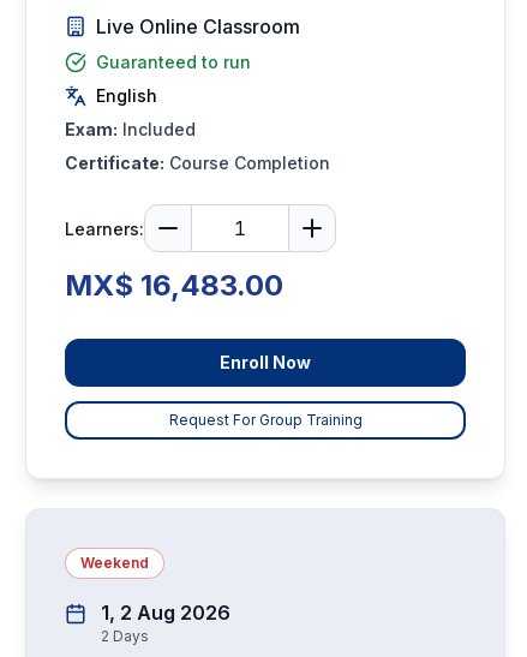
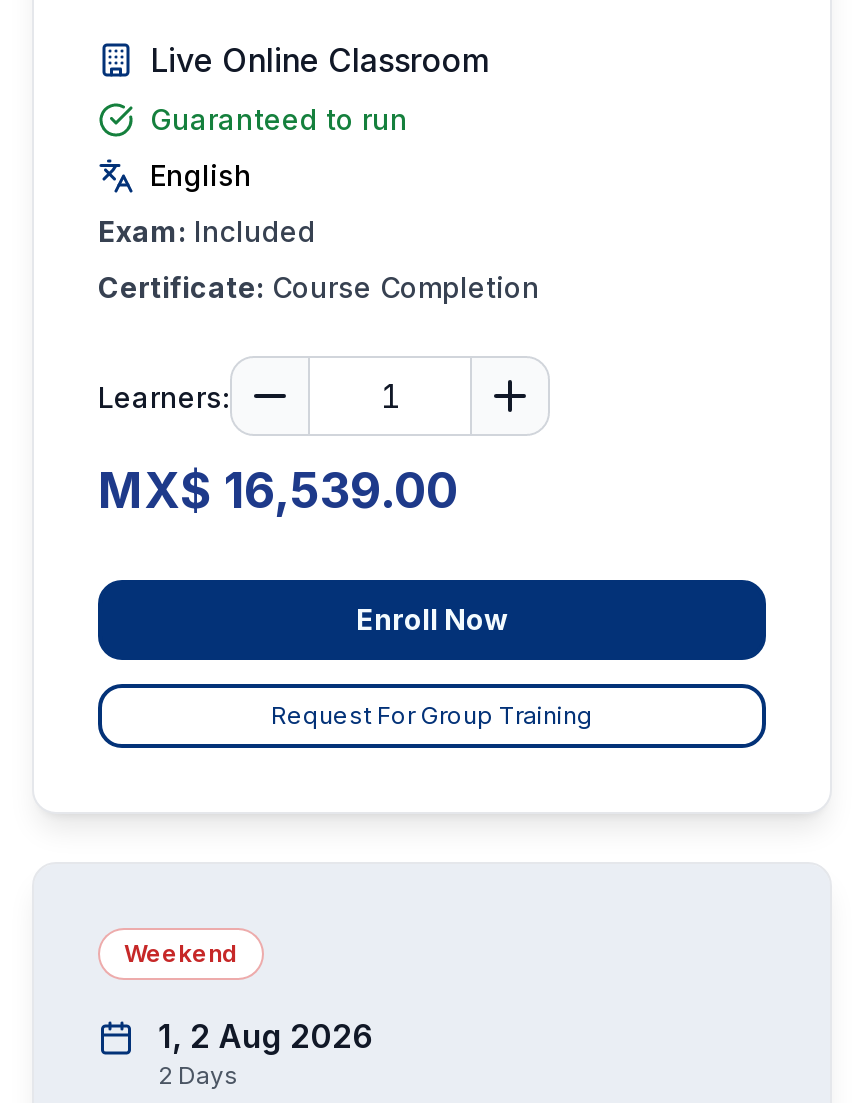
- MX$ 16,483.00
+ MX$ 16,539.00
